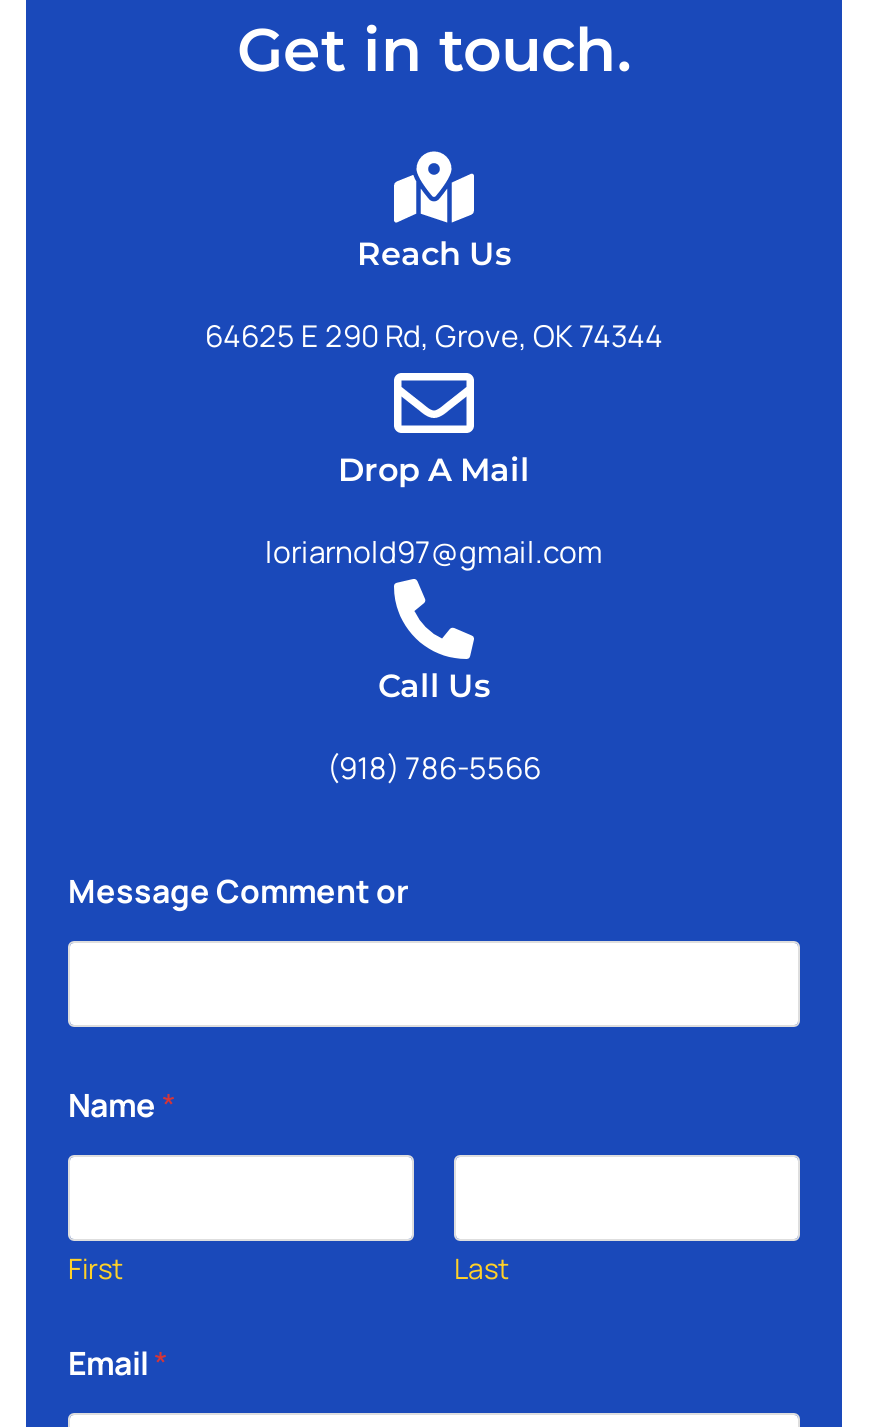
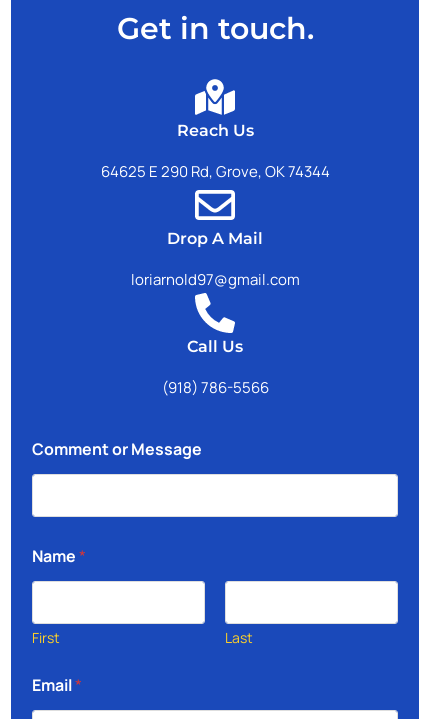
- Message Comment or
+ Comment or Message
